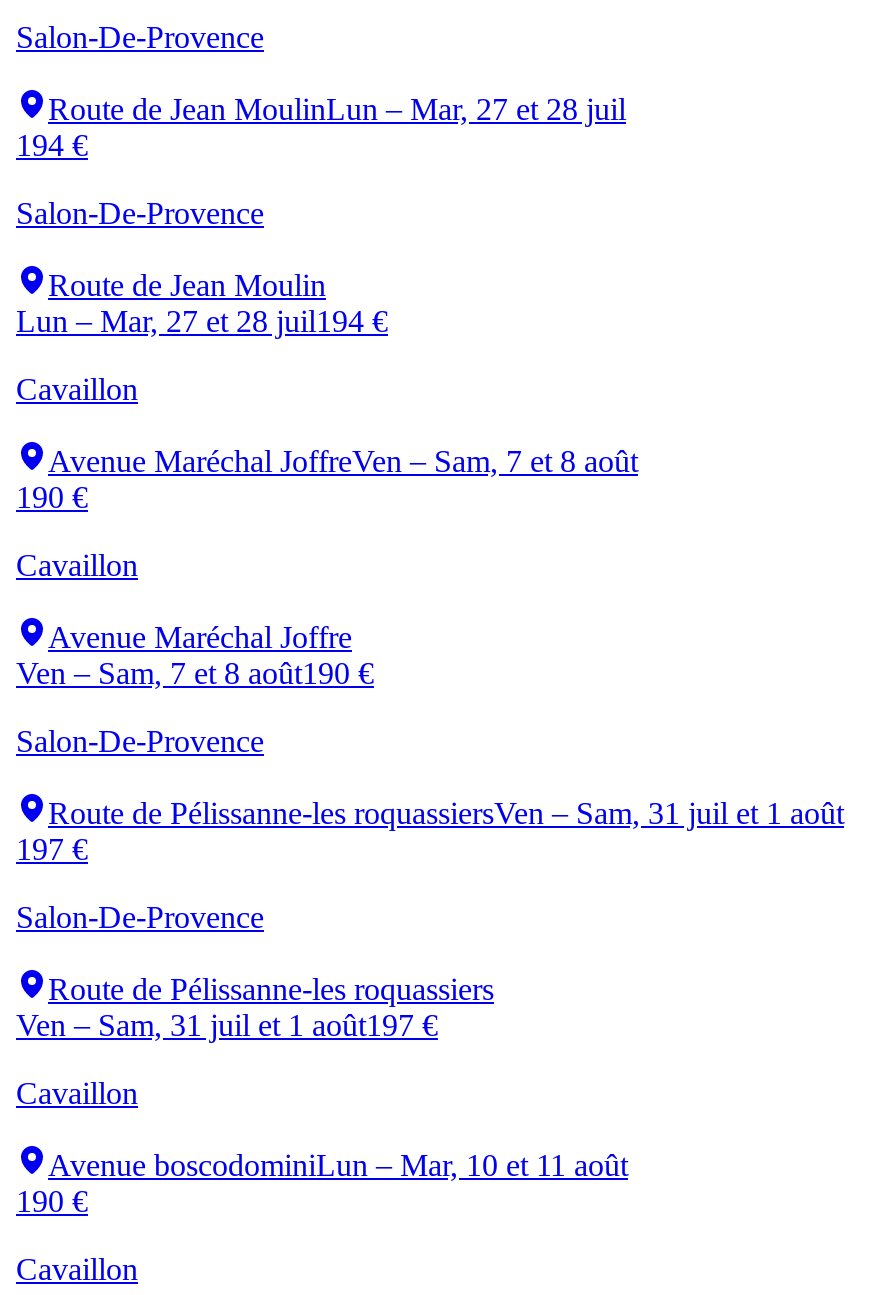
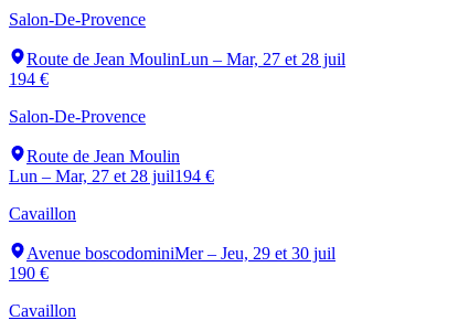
- Avenue Maréchal JoffreVen – Sam, 7 et 8 août
- 190 €
- Cavaillon
- Avenue Maréchal Joffre
- Ven – Sam, 7 et 8 août190 €
- Salon-De-Provence
- Route de Pélissanne-les roquassiersVen – Sam, 31 juil et 1 août
- 197 €
- Salon-De-Provence
- Route de Pélissanne-les roquassiers
- Ven – Sam, 31 juil et 1 août197 €
- Cavaillon
- Avenue boscodominiLun – Mar, 10 et 11 août
+ Avenue boscodominiMer – Jeu, 29 et 30 juil
